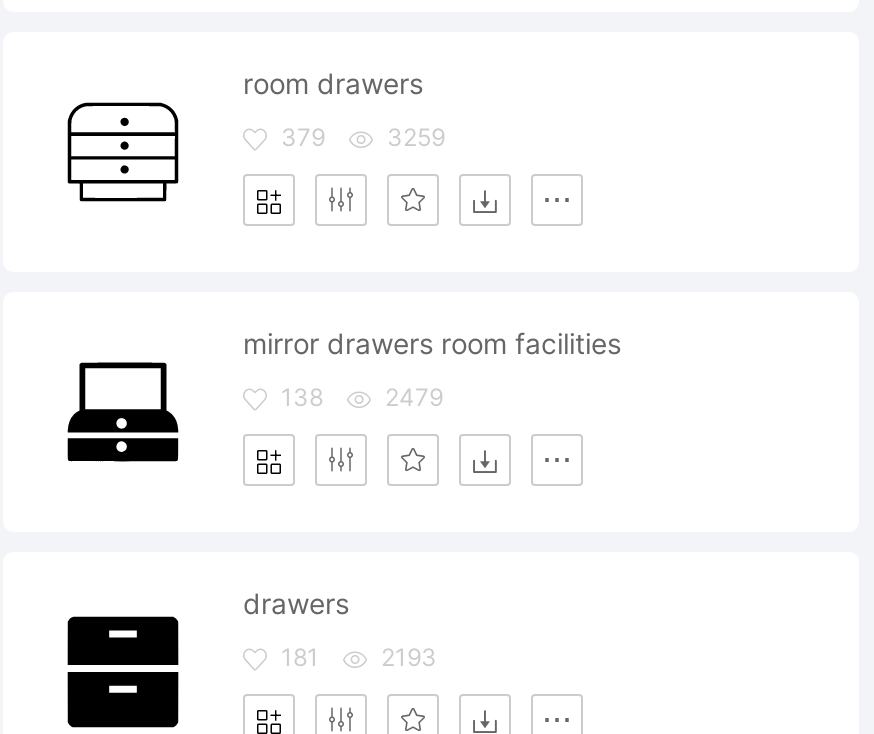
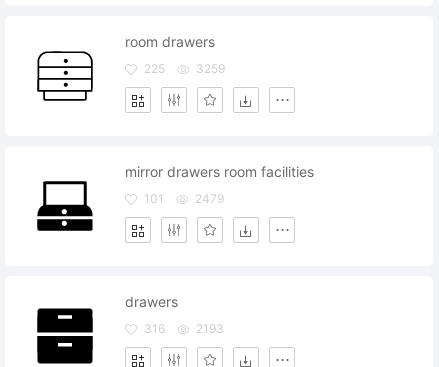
- 379
+ 225

- 138
+ 101

- 181
+ 316
